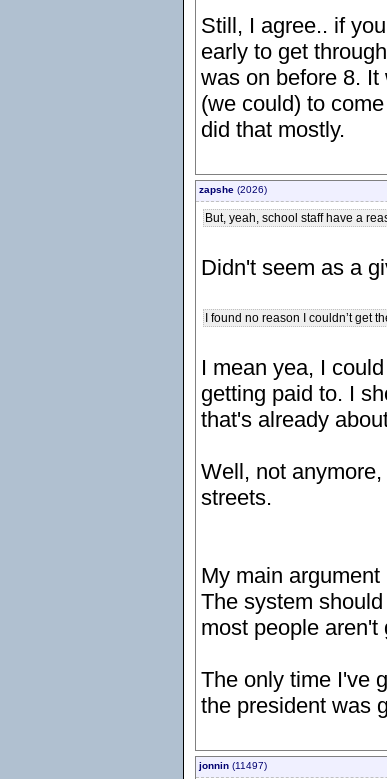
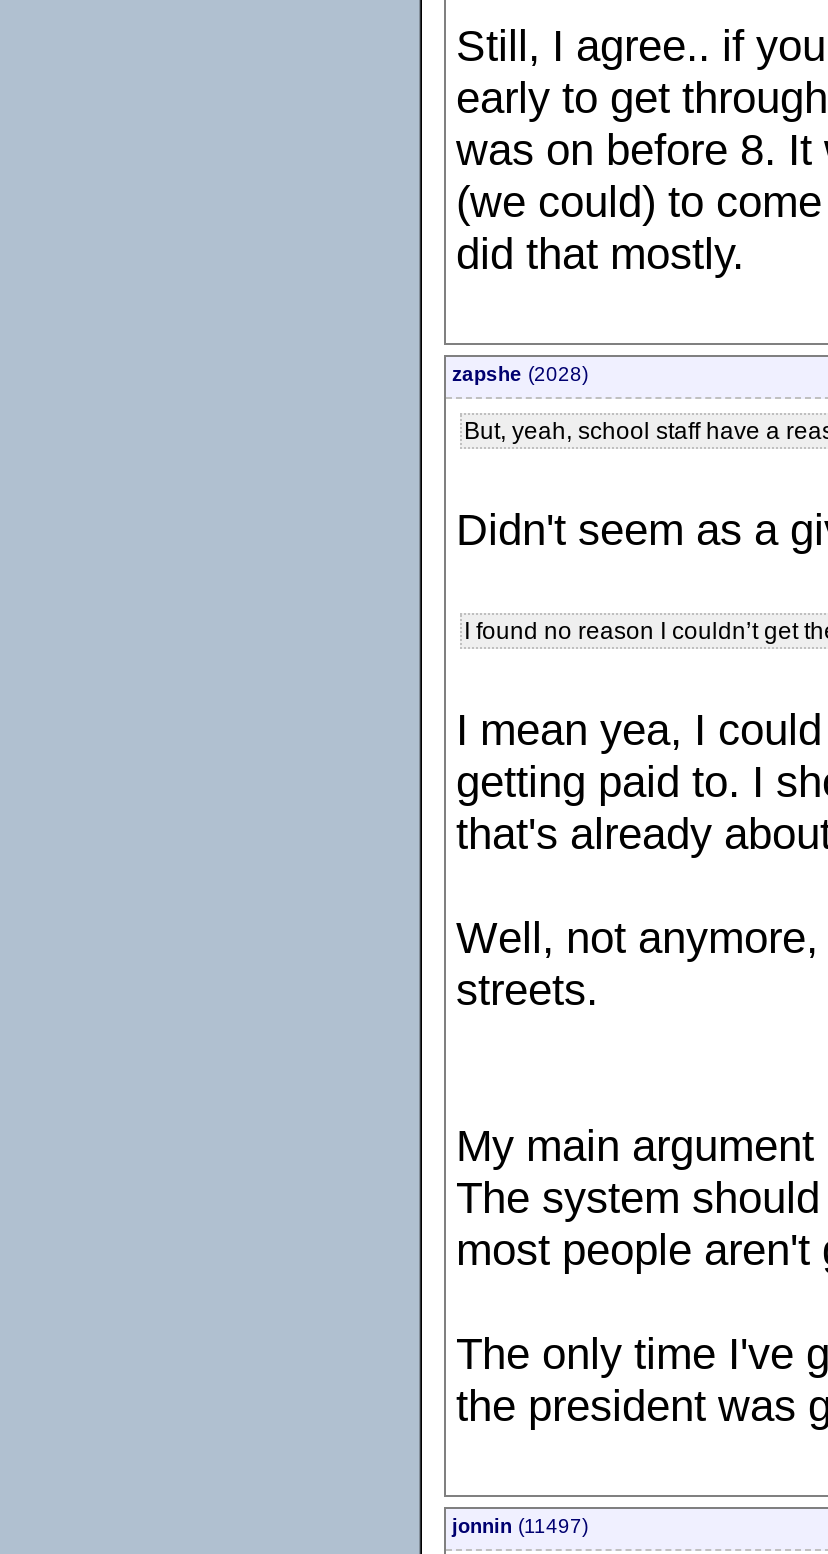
- zapshe (2026)
+ zapshe (2028)
